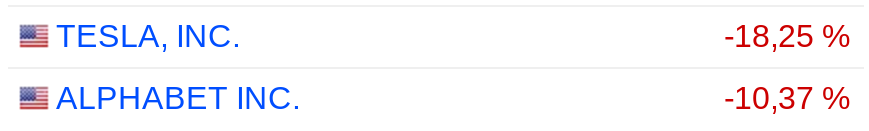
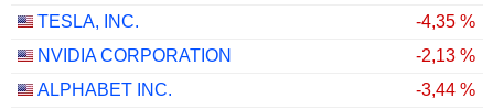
- -18,25 %
+ -4,35 %
+ NVIDIA CORPORATION
+ -2,13 %

- -10,37 %
+ -3,44 %
